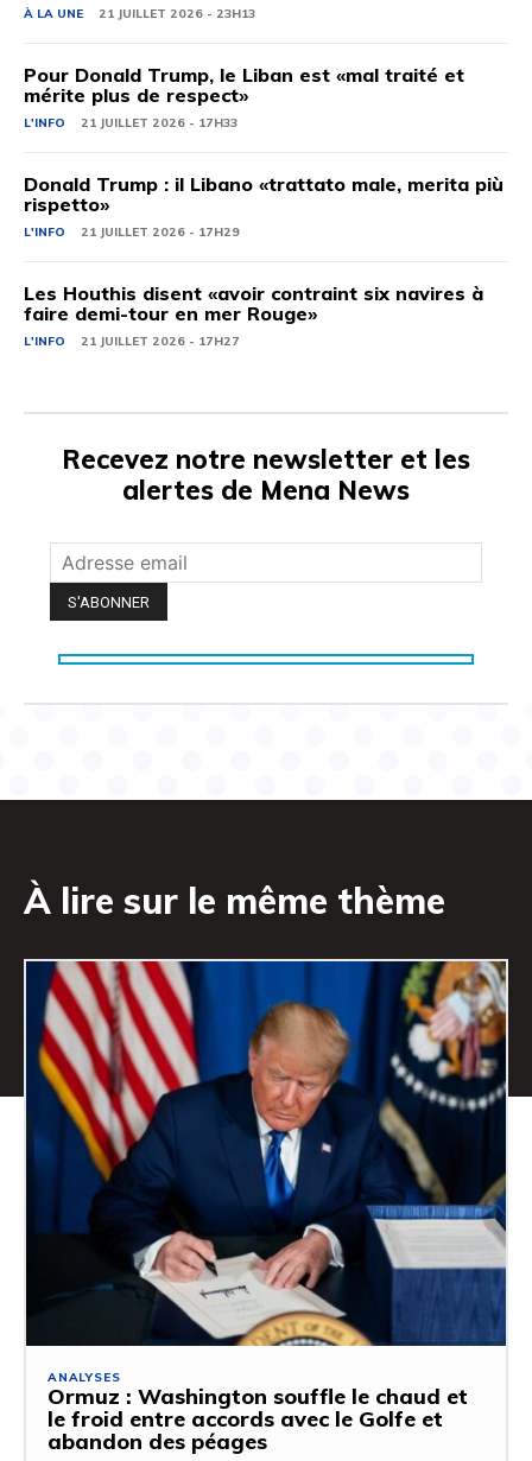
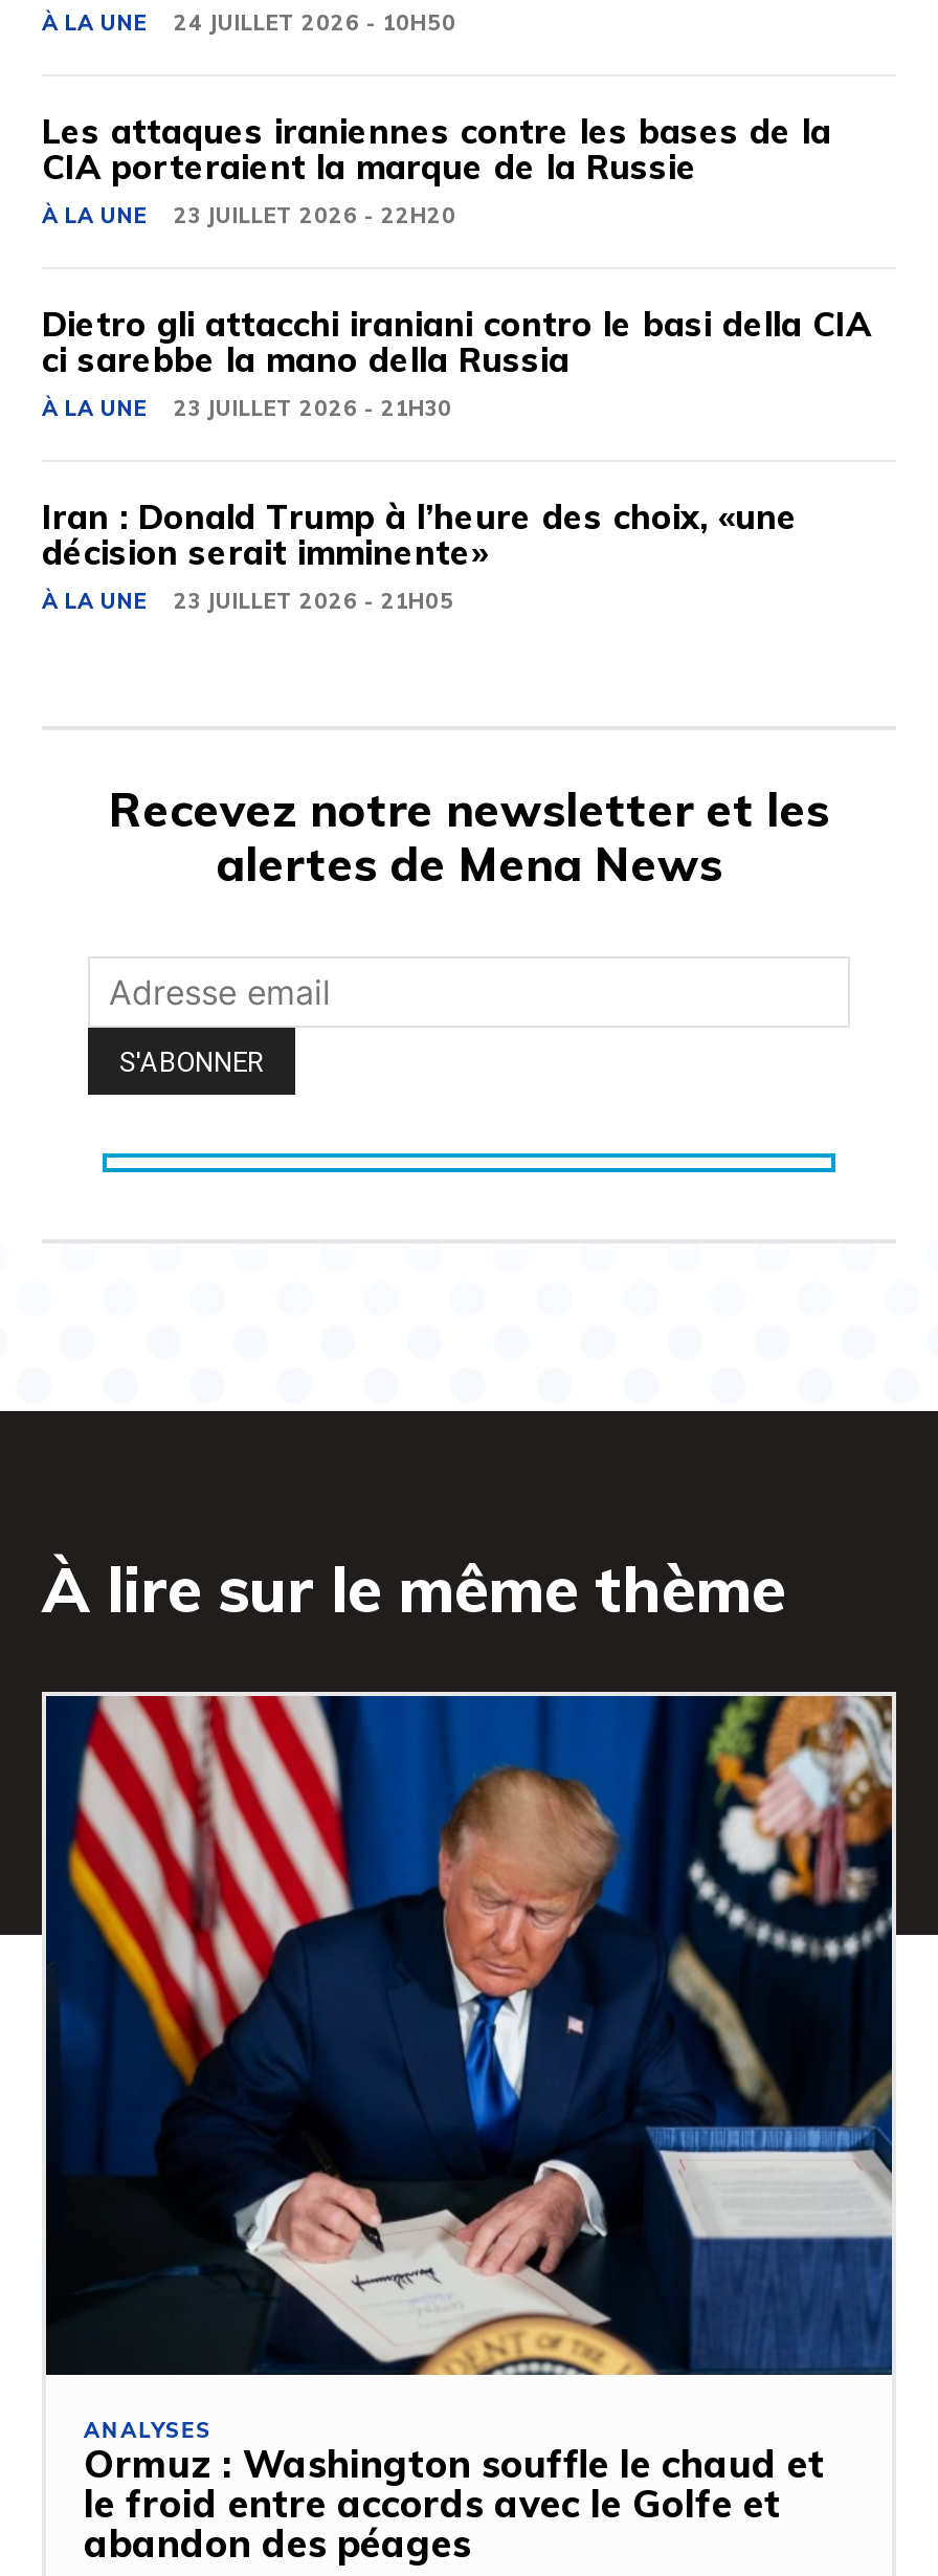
- À LA UNE 21 JUILLET 2026 - 23H13
+ À LA UNE 24 JUILLET 2026 - 10H50

- Pour Donald Trump, le Liban est «mal traité et
- mérite plus de respect»
- L'INFO
- 21 JUILLET 2026 - 17H33
+ Les attaques iraniennes contre les bases de la
+ CIA porteraient la marque de la Russie
+ À LA UNE
+ 23 JUILLET 2026 - 22H20

- Donald Trump : il Libano «trattato male, merita più
- rispetto»
- L'INFO
- 21 JUILLET 2026 - 17H29
+ Dietro gli attacchi iraniani contro le basi della CIA
+ ci sarebbe la mano della Russia
+ À LA UNE
+ 23 JUILLET 2026 - 21H30

- Les Houthis disent «avoir contraint six navires à
- faire demi-tour en mer Rouge»
- L'INFO
- 21 JUILLET 2026 - 17H27
+ Iran : Donald Trump à l’heure des choix, «une
+ décision serait imminente»
+ À LA UNE
+ 23 JUILLET 2026 - 21H05
